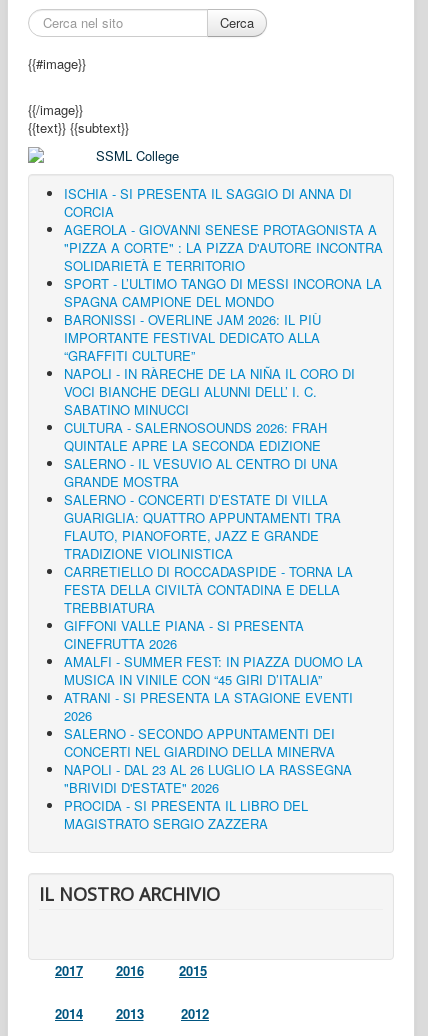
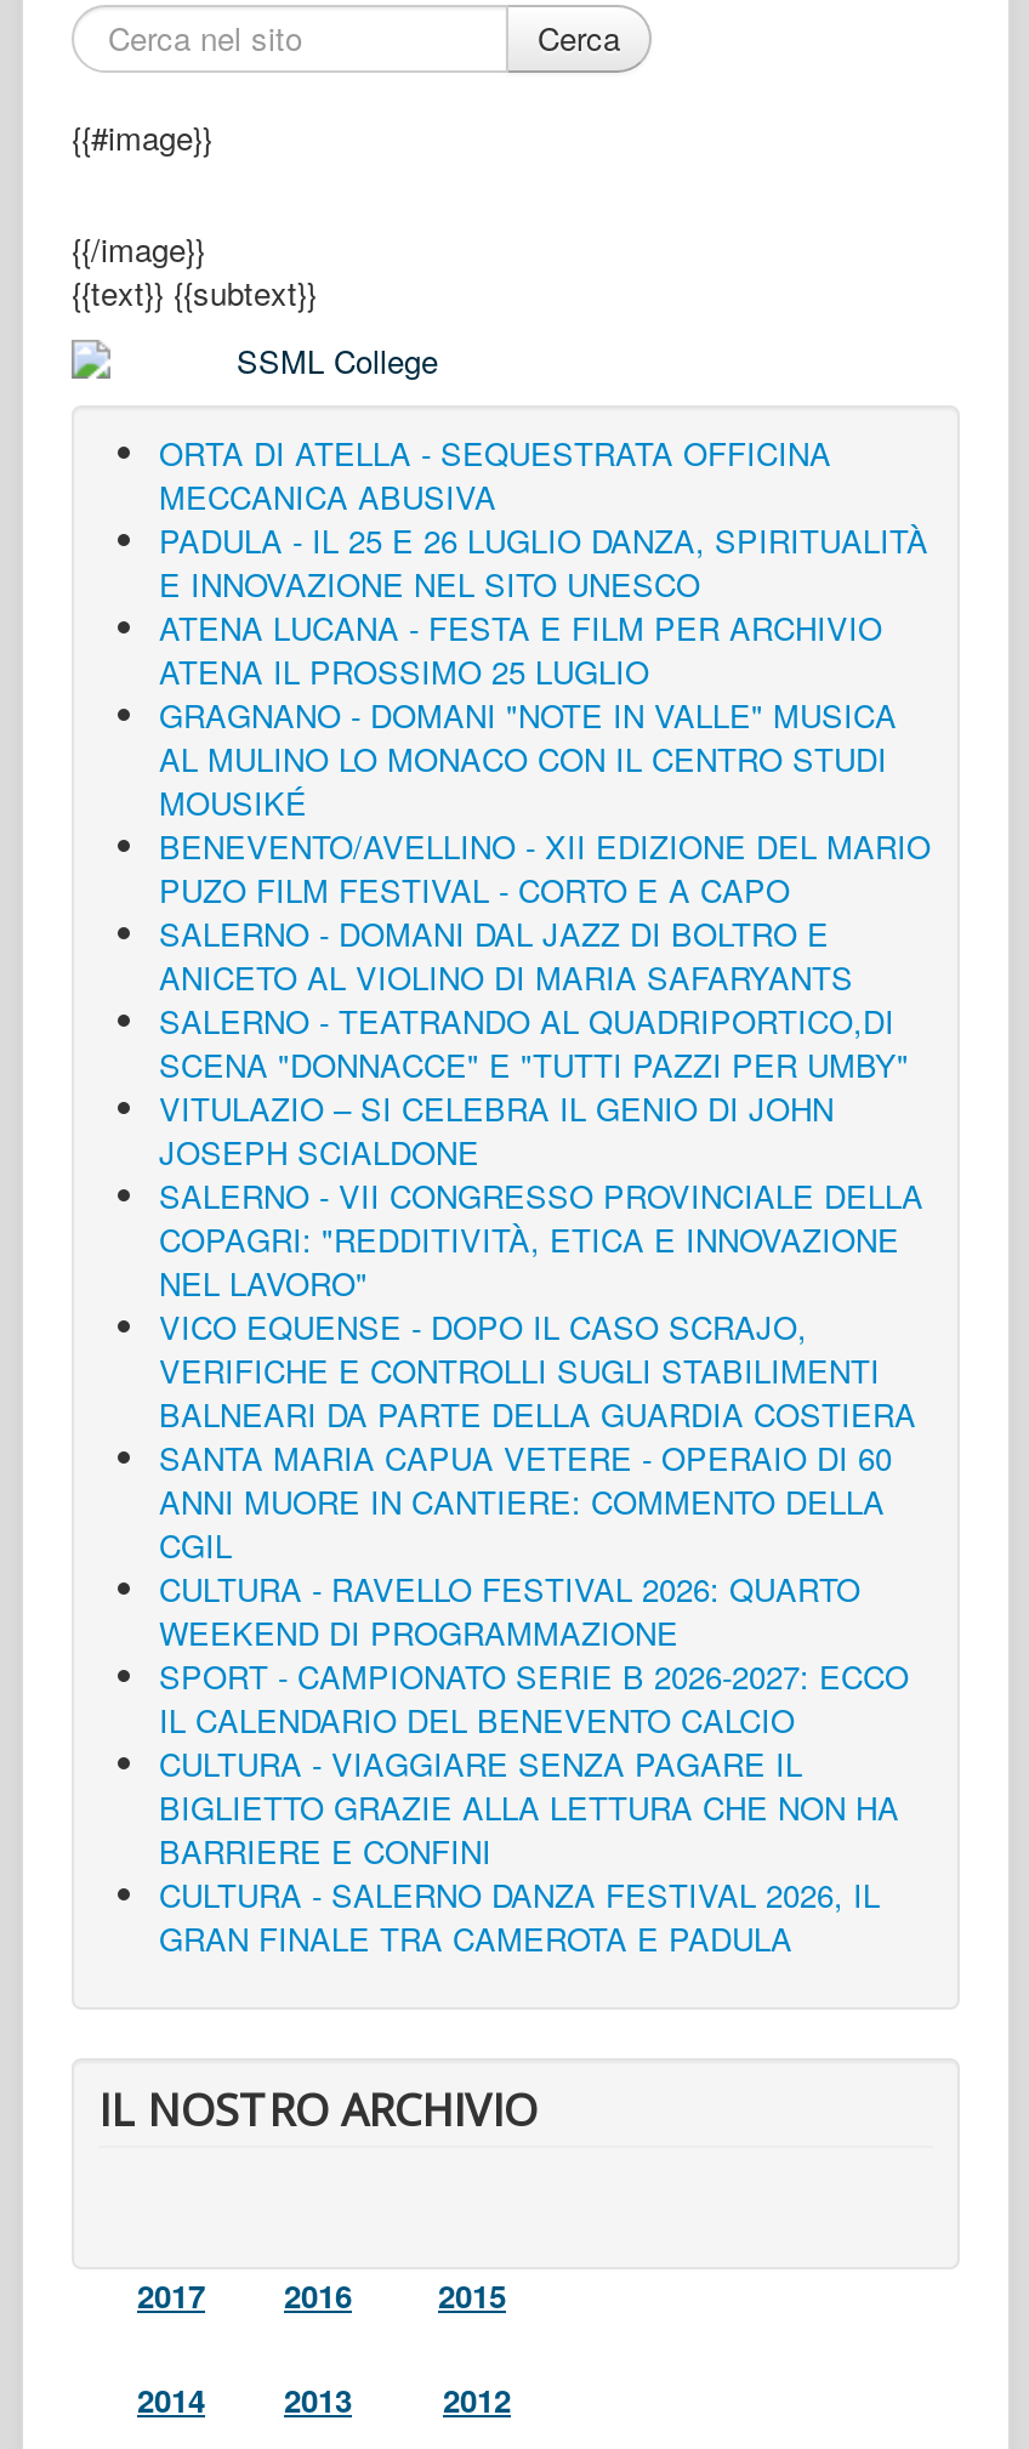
- ISCHIA - SI PRESENTA IL SAGGIO DI ANNA DI
- CORCIA
- AGEROLA - GIOVANNI SENESE PROTAGONISTA A
- "PIZZA A CORTE" : LA PIZZA D'AUTORE INCONTRA
- SOLIDARIETÀ E TERRITORIO
- SPORT - L’ULTIMO TANGO DI MESSI INCORONA LA
- SPAGNA CAMPIONE DEL MONDO
- BARONISSI - OVERLINE JAM 2026: IL PIÙ
- IMPORTANTE FESTIVAL DEDICATO ALLA
- “GRAFFITI CULTURE”
- NAPOLI - IN RÀRECHE DE LA NIÑA IL CORO DI
- VOCI BIANCHE DEGLI ALUNNI DELL’ I. C.
- SABATINO MINUCCI
- CULTURA - SALERNOSOUNDS 2026: FRAH
- QUINTALE APRE LA SECONDA EDIZIONE
- SALERNO - IL VESUVIO AL CENTRO DI UNA
- GRANDE MOSTRA
- SALERNO - CONCERTI D’ESTATE DI VILLA
- GUARIGLIA: QUATTRO APPUNTAMENTI TRA
- FLAUTO, PIANOFORTE, JAZZ E GRANDE
- TRADIZIONE VIOLINISTICA
- CARRETIELLO DI ROCCADASPIDE - TORNA LA
- FESTA DELLA CIVILTÀ CONTADINA E DELLA
- TREBBIATURA
- GIFFONI VALLE PIANA - SI PRESENTA
- CINEFRUTTA 2026
- AMALFI - SUMMER FEST: IN PIAZZA DUOMO LA
- MUSICA IN VINILE CON “45 GIRI D’ITALIA”
- ATRANI - SI PRESENTA LA STAGIONE EVENTI
- 2026
- SALERNO - SECONDO APPUNTAMENTI DEI
- CONCERTI NEL GIARDINO DELLA MINERVA
- NAPOLI - DAL 23 AL 26 LUGLIO LA RASSEGNA
- "BRIVIDI D'ESTATE" 2026
- PROCIDA - SI PRESENTA IL LIBRO DEL
- MAGISTRATO SERGIO ZAZZERA
+ ORTA DI ATELLA - SEQUESTRATA OFFICINA
+ MECCANICA ABUSIVA
+ PADULA - IL 25 E 26 LUGLIO DANZA, SPIRITUALITÀ
+ E INNOVAZIONE NEL SITO UNESCO
+ ATENA LUCANA - FESTA E FILM PER ARCHIVIO
+ ATENA IL PROSSIMO 25 LUGLIO
+ GRAGNANO - DOMANI "NOTE IN VALLE" MUSICA
+ AL MULINO LO MONACO CON IL CENTRO STUDI
+ MOUSIKÉ
+ BENEVENTO/AVELLINO - XII EDIZIONE DEL MARIO
+ PUZO FILM FESTIVAL - CORTO E A CAPO
+ SALERNO - DOMANI DAL JAZZ DI BOLTRO E
+ ANICETO AL VIOLINO DI MARIA SAFARYANTS
+ SALERNO - TEATRANDO AL QUADRIPORTICO,DI
+ SCENA "DONNACCE" E "TUTTI PAZZI PER UMBY"
+ VITULAZIO – SI CELEBRA IL GENIO DI JOHN
+ JOSEPH SCIALDONE
+ SALERNO - VII CONGRESSO PROVINCIALE DELLA
+ COPAGRI: "REDDITIVITÀ, ETICA E INNOVAZIONE
+ NEL LAVORO"
+ VICO EQUENSE - DOPO IL CASO SCRAJO,
+ VERIFICHE E CONTROLLI SUGLI STABILIMENTI
+ BALNEARI DA PARTE DELLA GUARDIA COSTIERA
+ SANTA MARIA CAPUA VETERE - OPERAIO DI 60
+ ANNI MUORE IN CANTIERE: COMMENTO DELLA
+ CGIL
+ CULTURA - RAVELLO FESTIVAL 2026: QUARTO
+ WEEKEND DI PROGRAMMAZIONE
+ SPORT - CAMPIONATO SERIE B 2026-2027: ECCO
+ IL CALENDARIO DEL BENEVENTO CALCIO
+ CULTURA - VIAGGIARE SENZA PAGARE IL
+ BIGLIETTO GRAZIE ALLA LETTURA CHE NON HA
+ BARRIERE E CONFINI
+ CULTURA - SALERNO DANZA FESTIVAL 2026, IL
+ GRAN FINALE TRA CAMEROTA E PADULA
